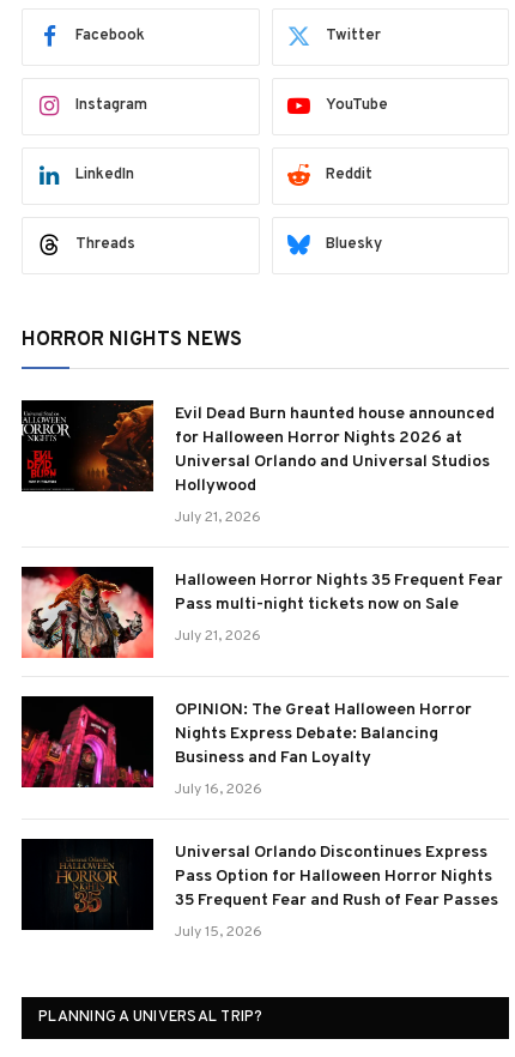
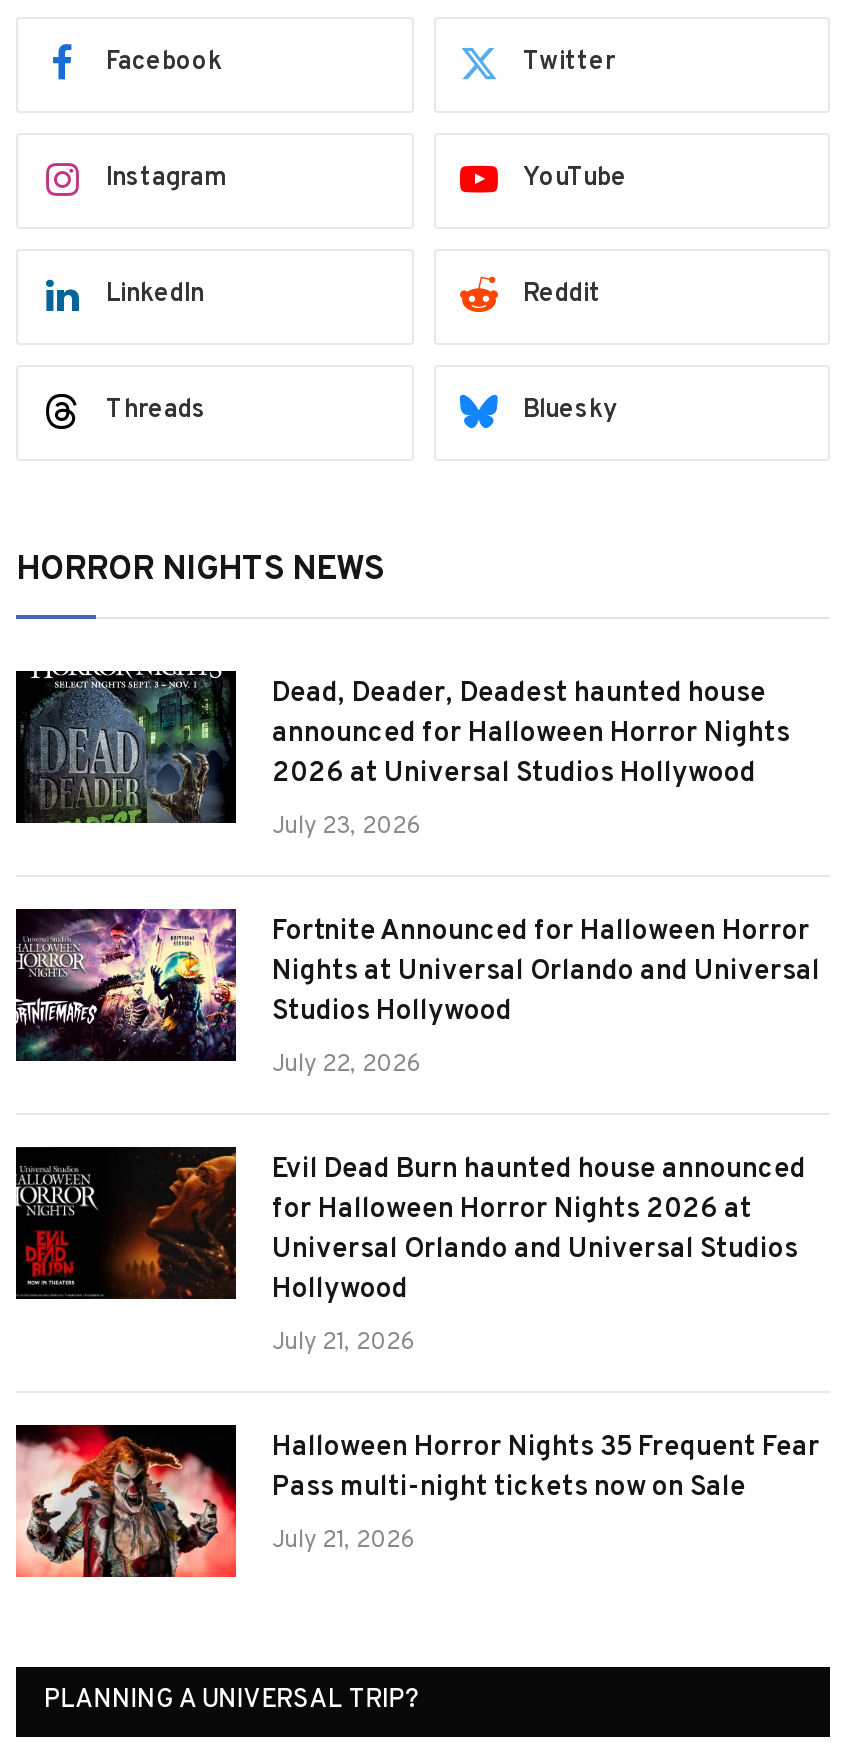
+ [image]

+ [image]
+ Dead, Deader, Deadest haunted house
+ announced for Halloween Horror Nights
+ 2026 at Universal Studios Hollywood
+ July 23, 2026
+ Fortnite Announced for Halloween Horror
+ Nights at Universal Orlando and Universal
+ Studios Hollywood
+ July 22, 2026

moved down: [image] | Evil Dead Burn haunted house announced | for Halloween Horror Nights 2026 at | ... | Pass multi-night tickets now on Sale | July 21, 2026

- [image]
- OPINION: The Great Halloween Horror
- Nights Express Debate: Balancing
- Business and Fan Loyalty
- July 16, 2026
- Universal Orlando Discontinues Express
- Pass Option for Halloween Horror Nights
- 35 Frequent Fear and Rush of Fear Passes
- July 15, 2026

- [image]
